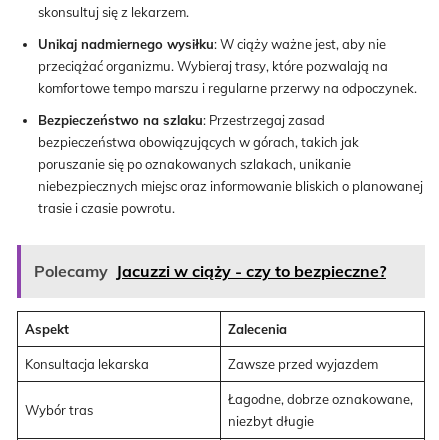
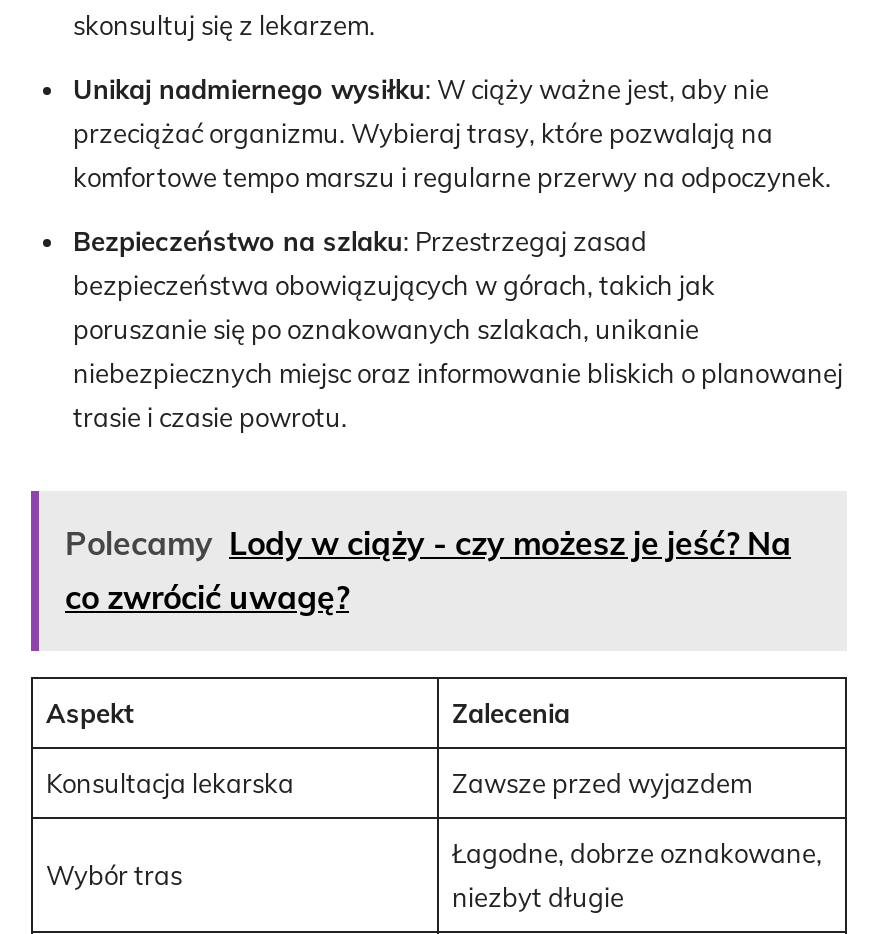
- Polecamy Jacuzzi w ciąży - czy to bezpieczne?
+ Polecamy Lody w ciąży - czy możesz je jeść? Na
+ co zwrócić uwagę?
